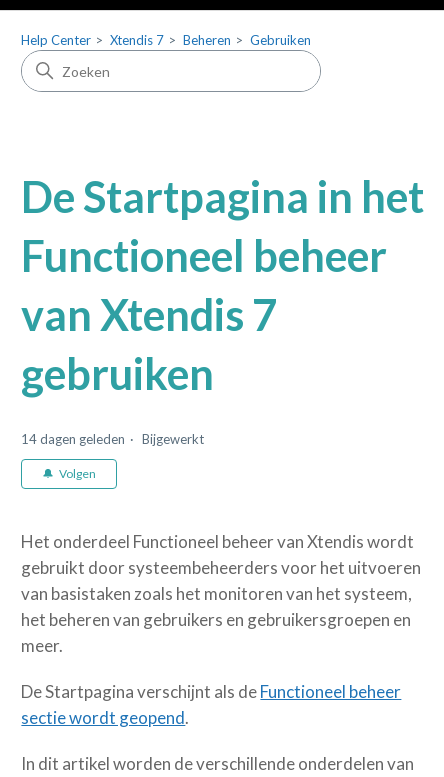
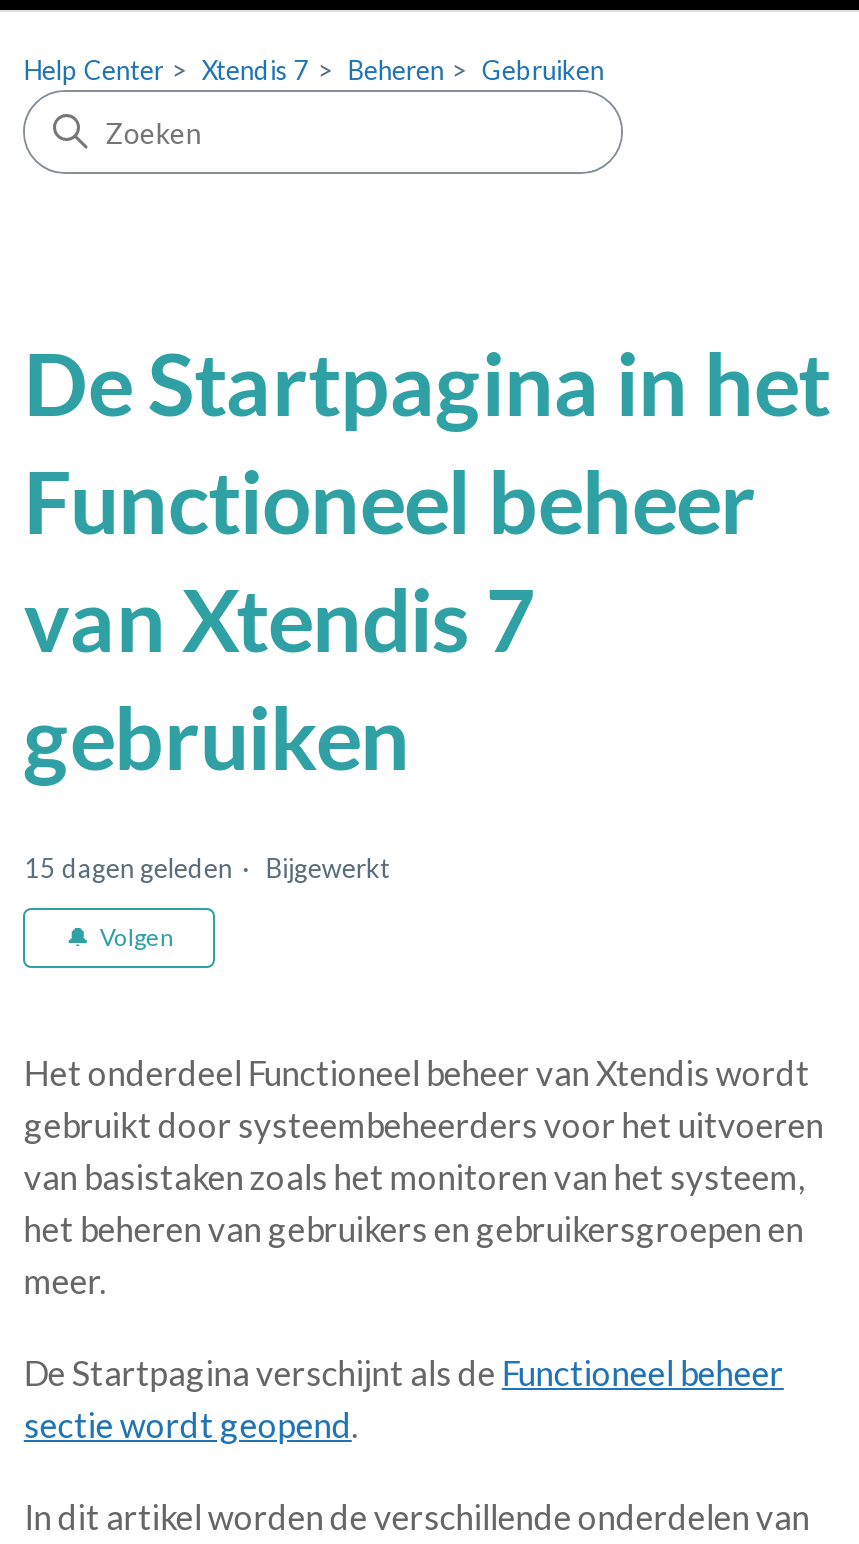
- 14 dagen geleden
+ 15 dagen geleden
